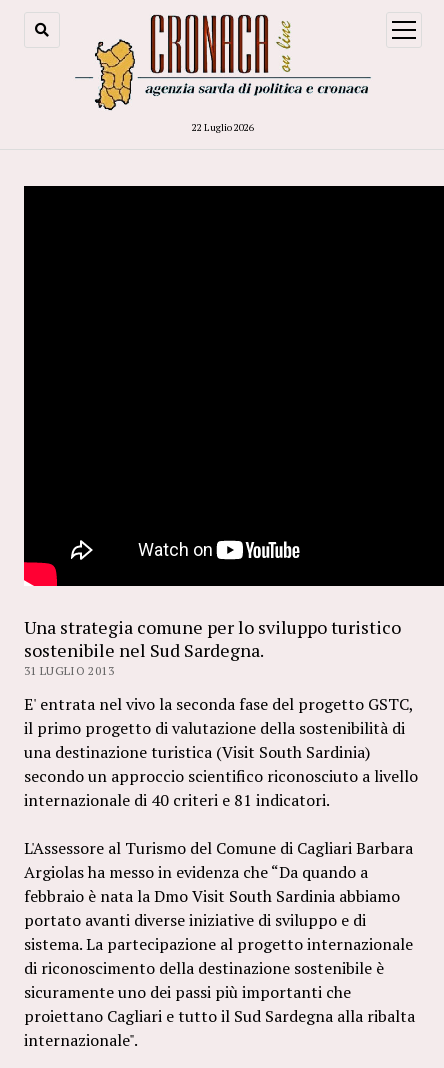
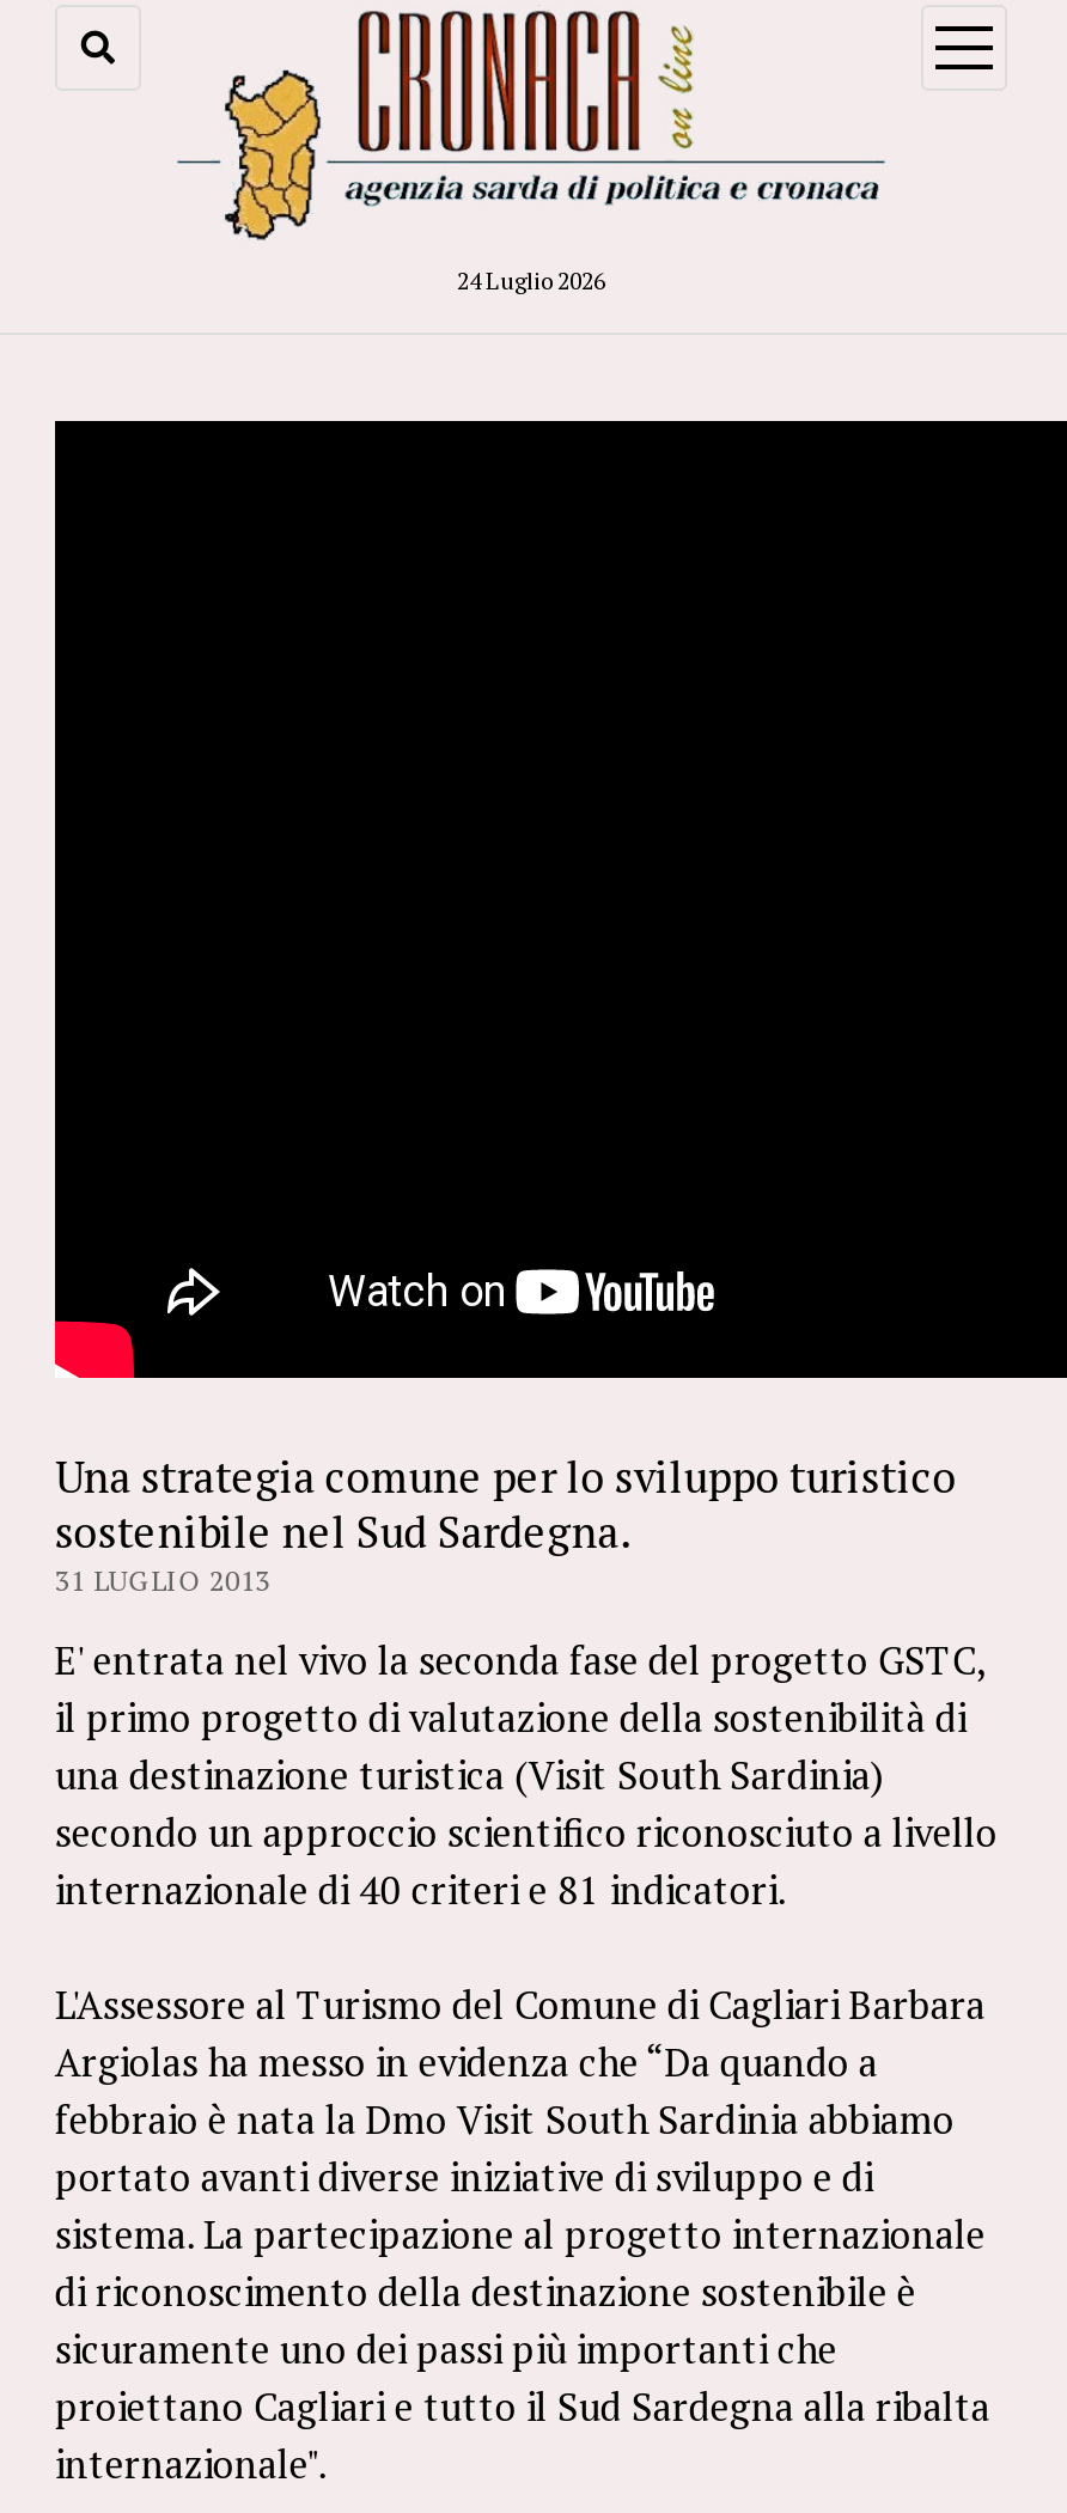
- 22 Luglio 2026
+ 24 Luglio 2026
